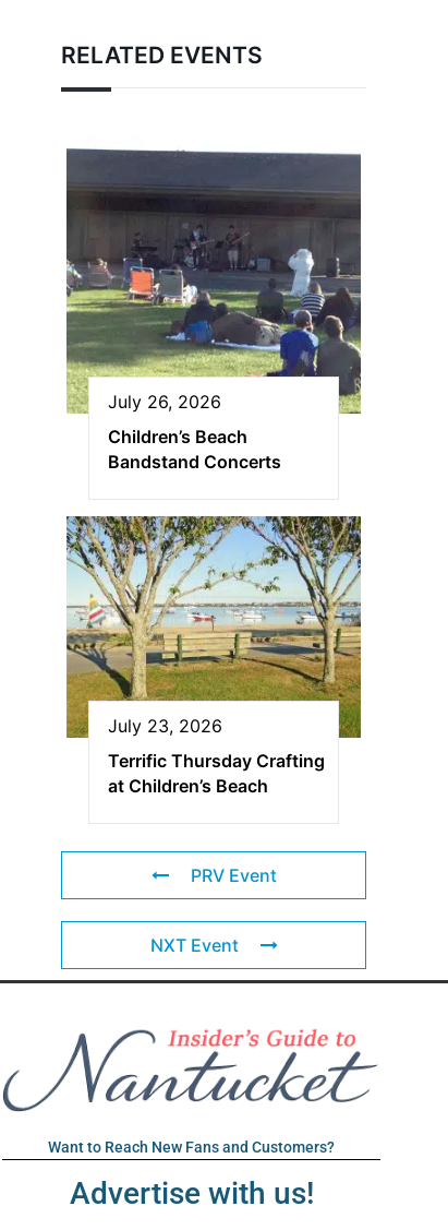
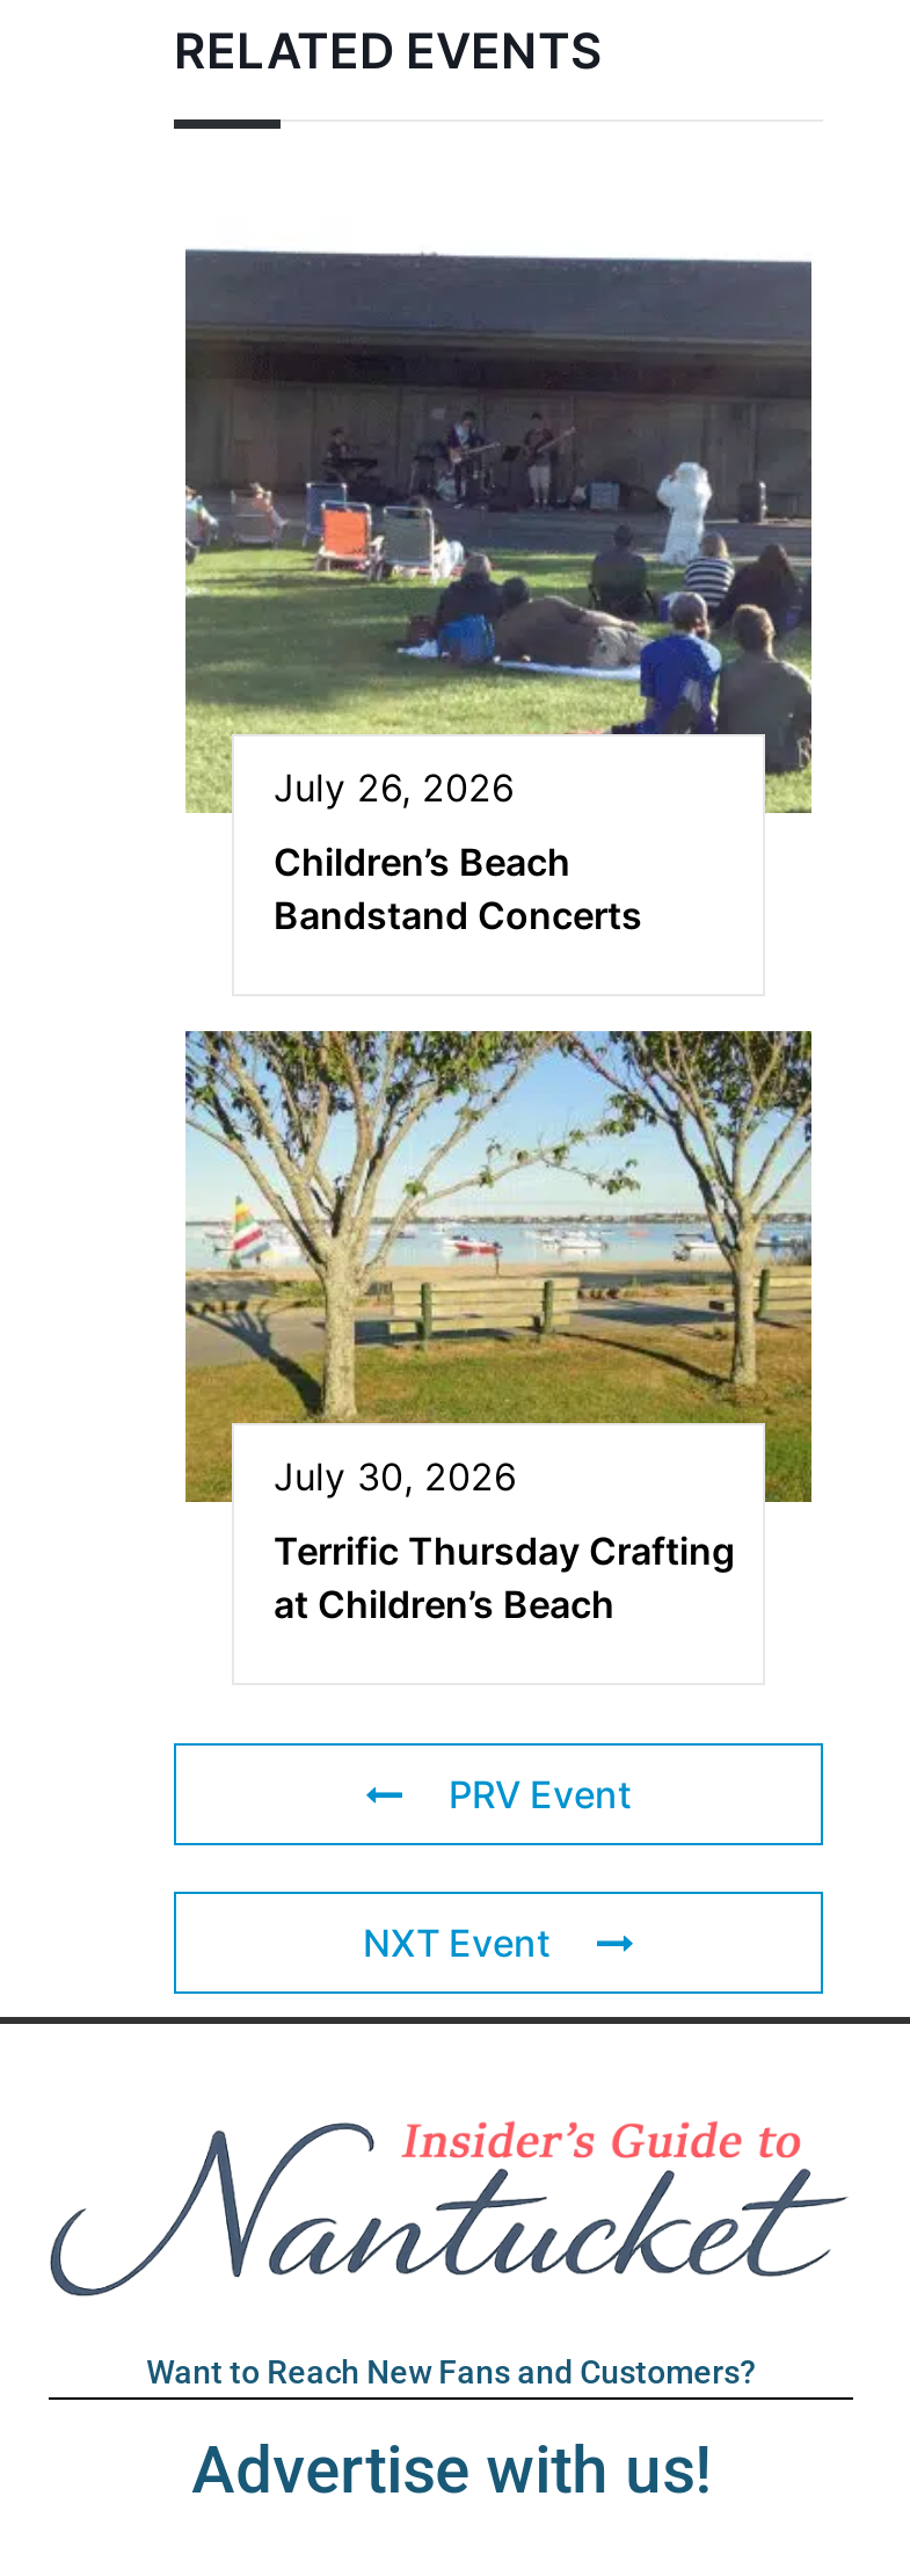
- July 23, 2026
+ July 30, 2026
